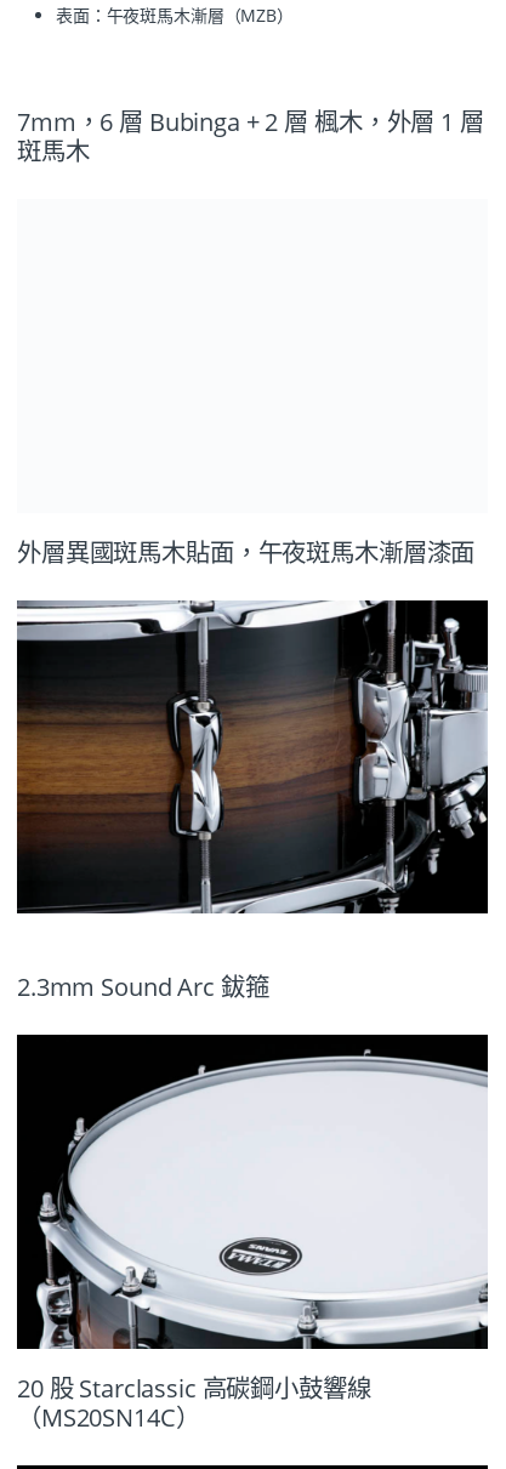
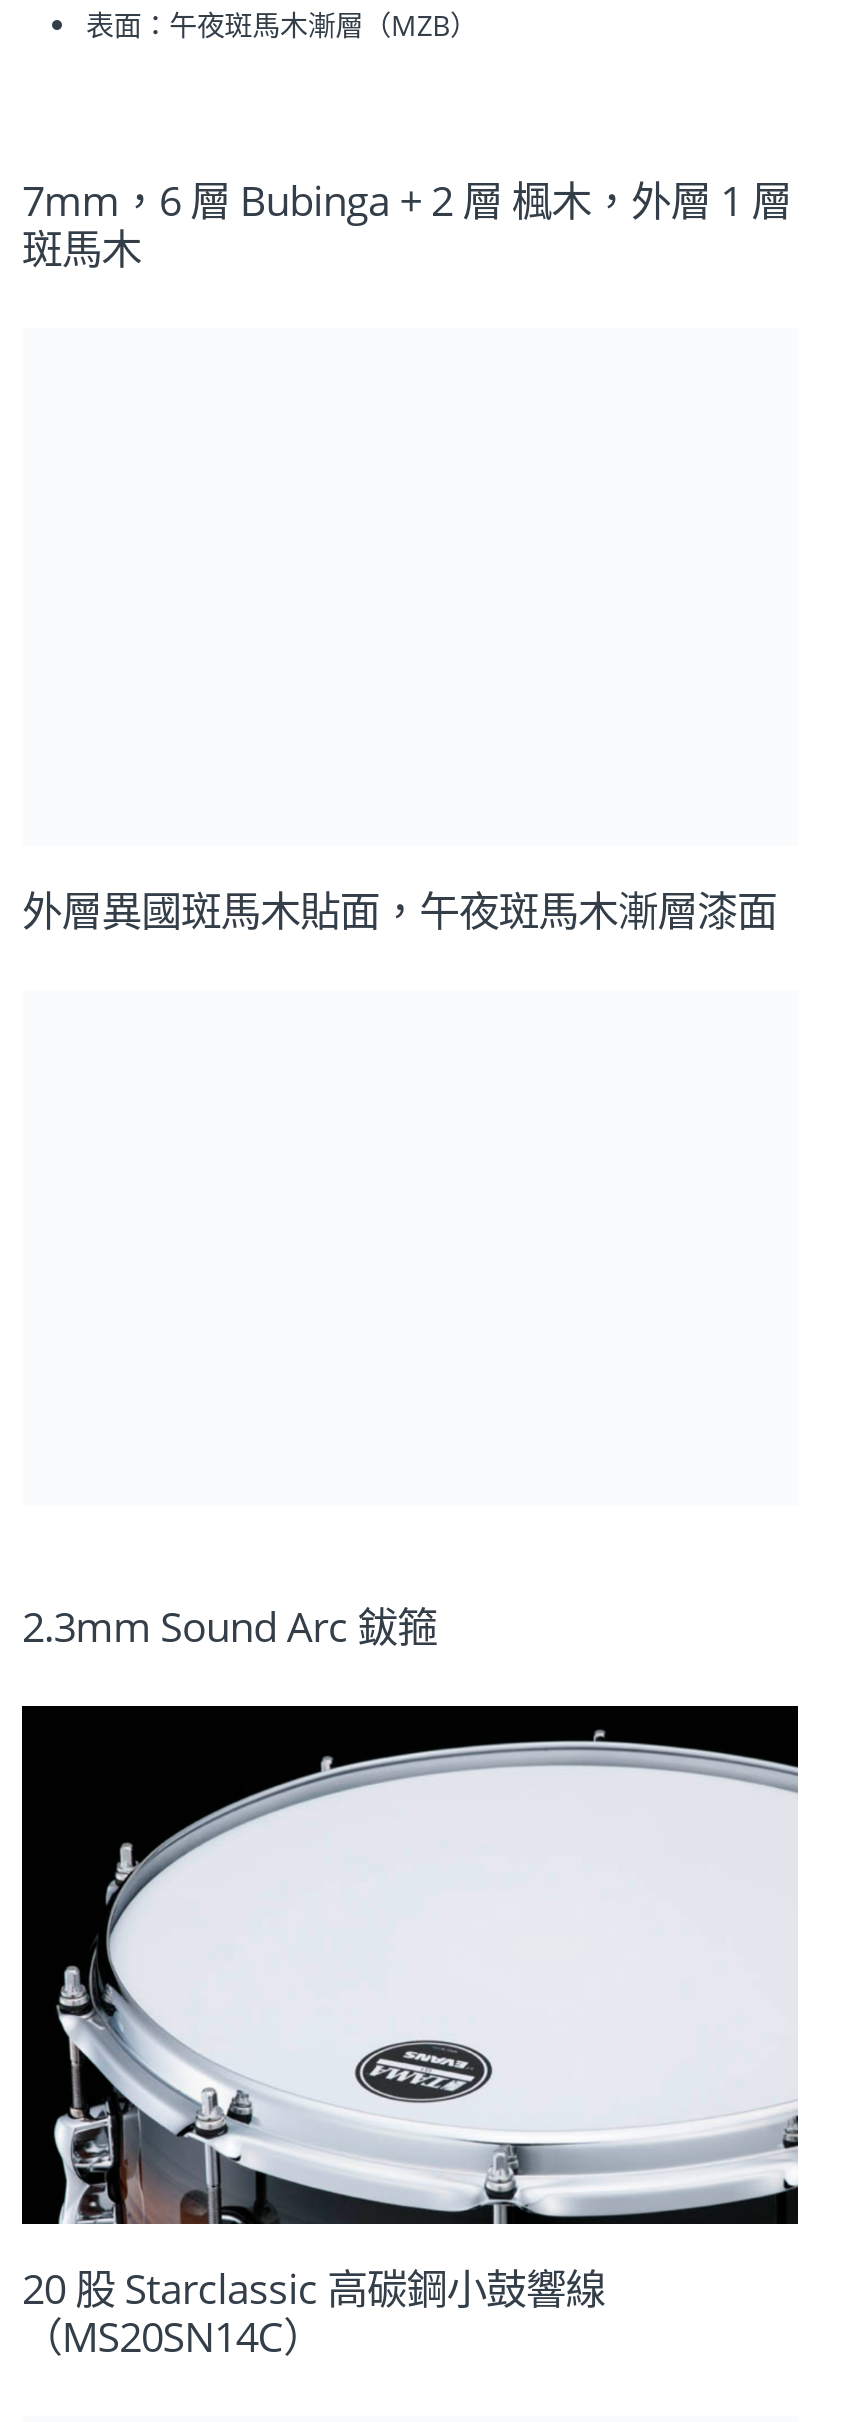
- [image]
